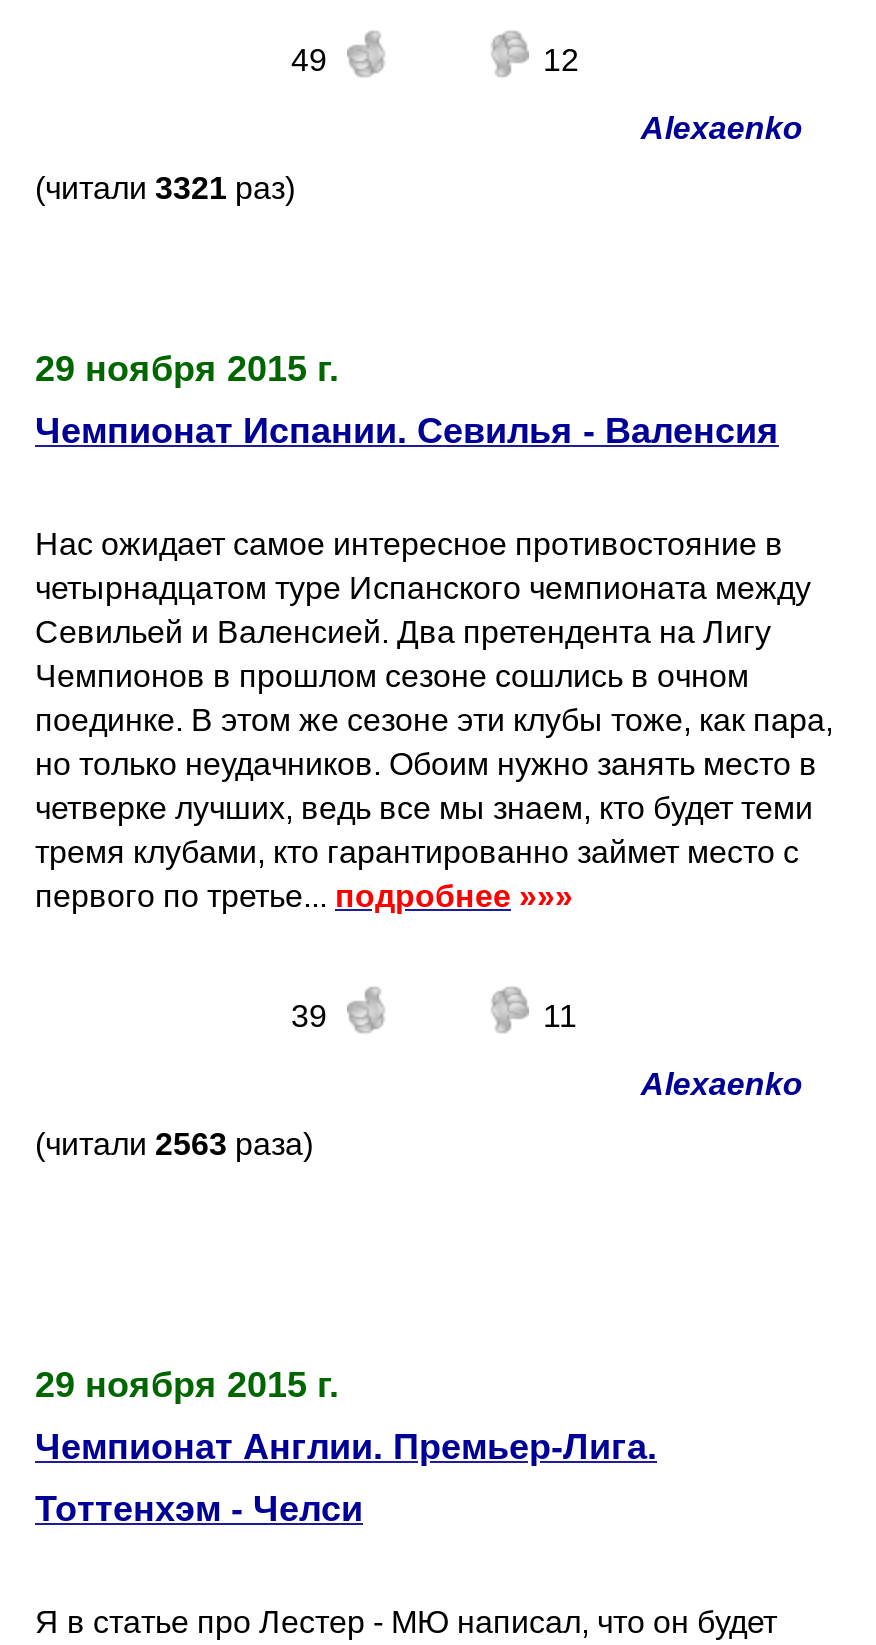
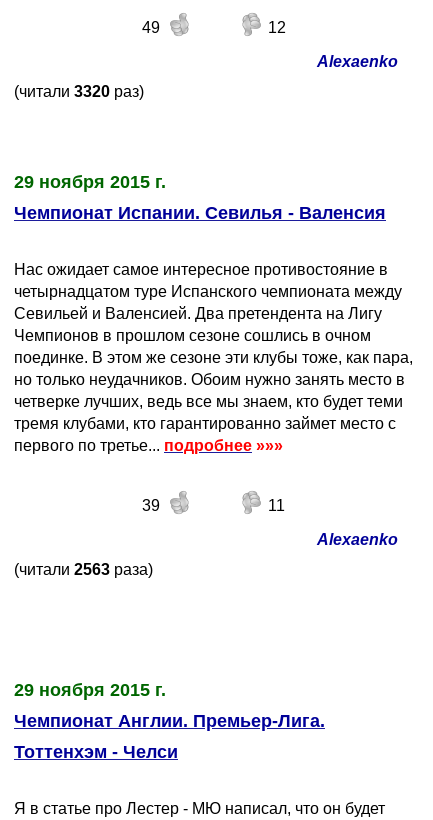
- (читали 3321 раз)
+ (читали 3320 раз)
